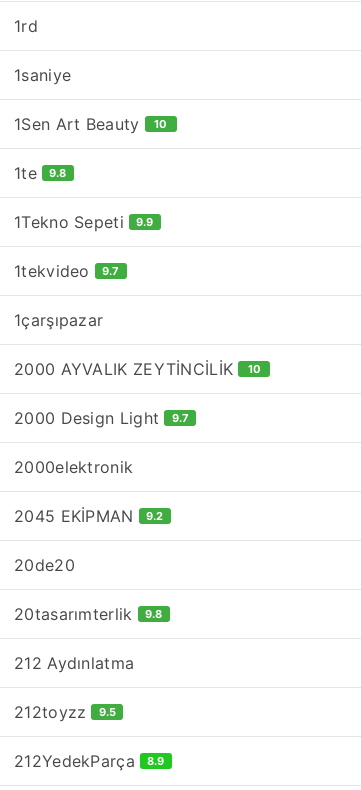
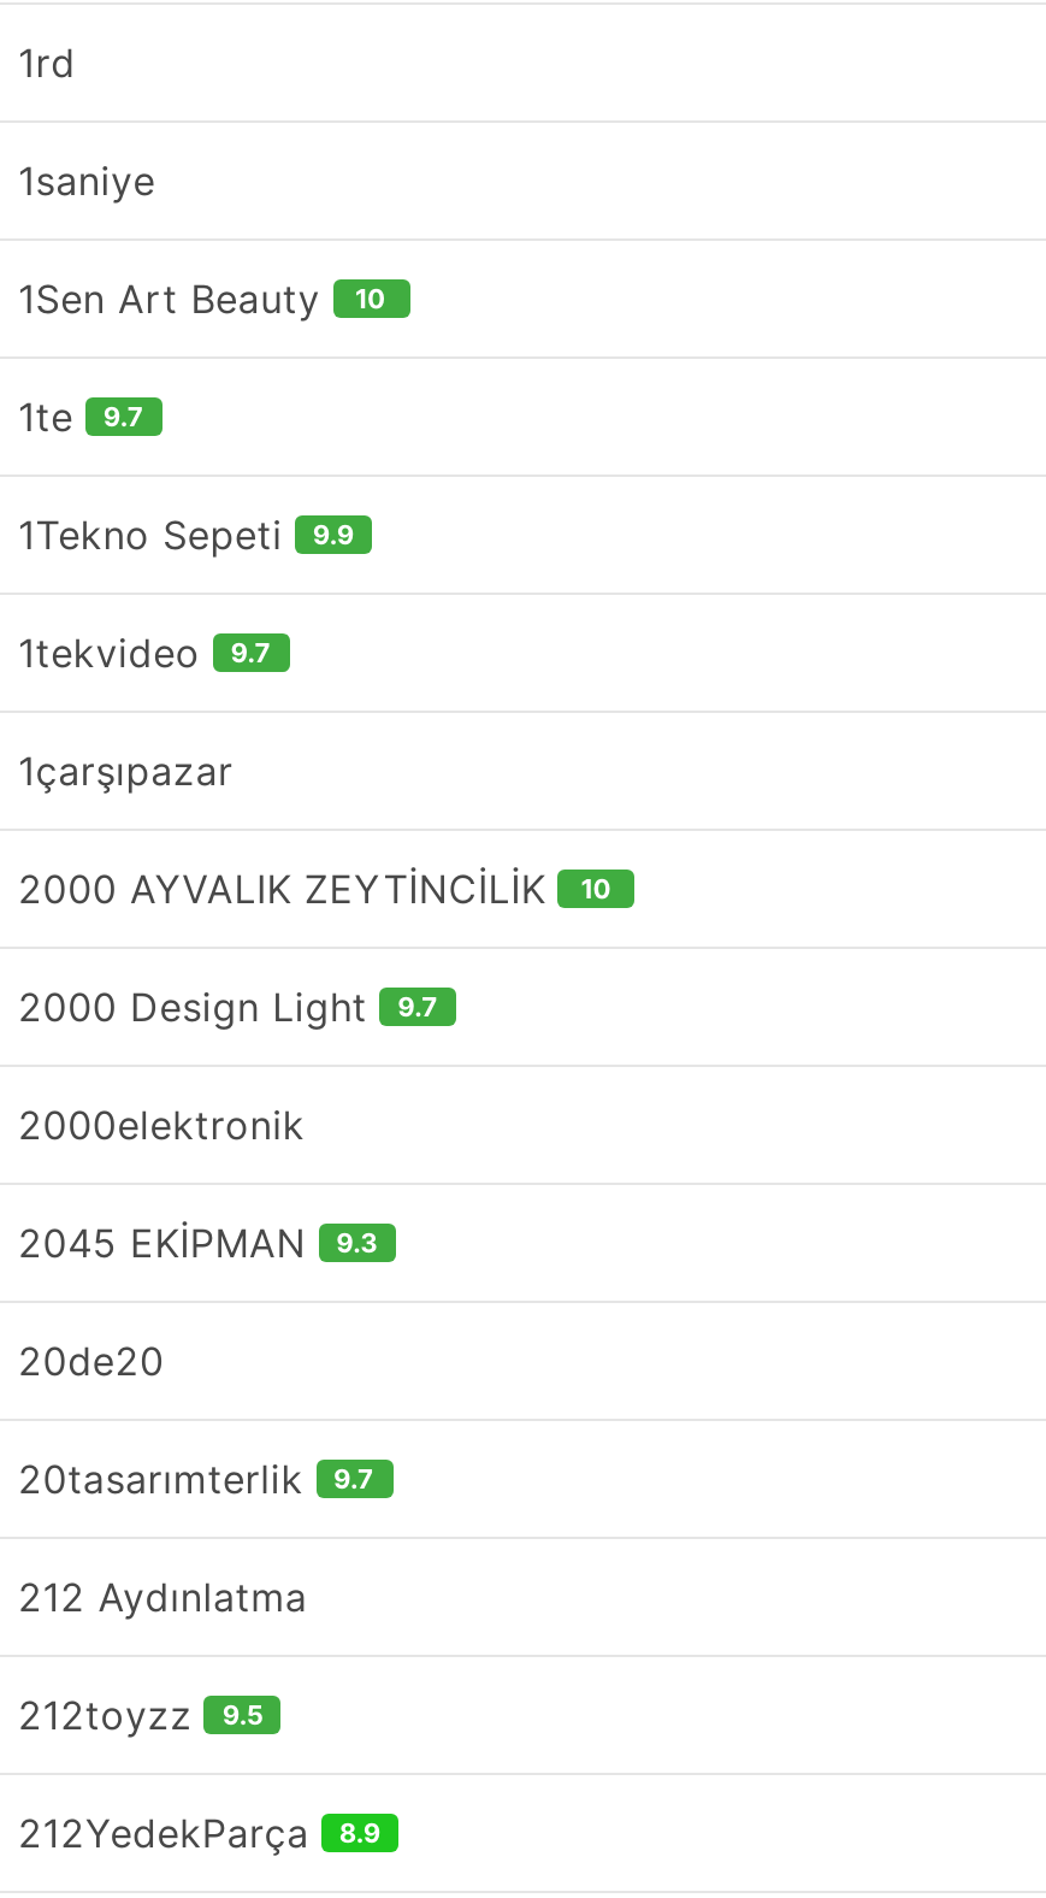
- 1te 9.8
+ 1te 9.7

- 2045 EKİPMAN 9.2
+ 2045 EKİPMAN 9.3

- 20tasarımterlik 9.8
+ 20tasarımterlik 9.7
